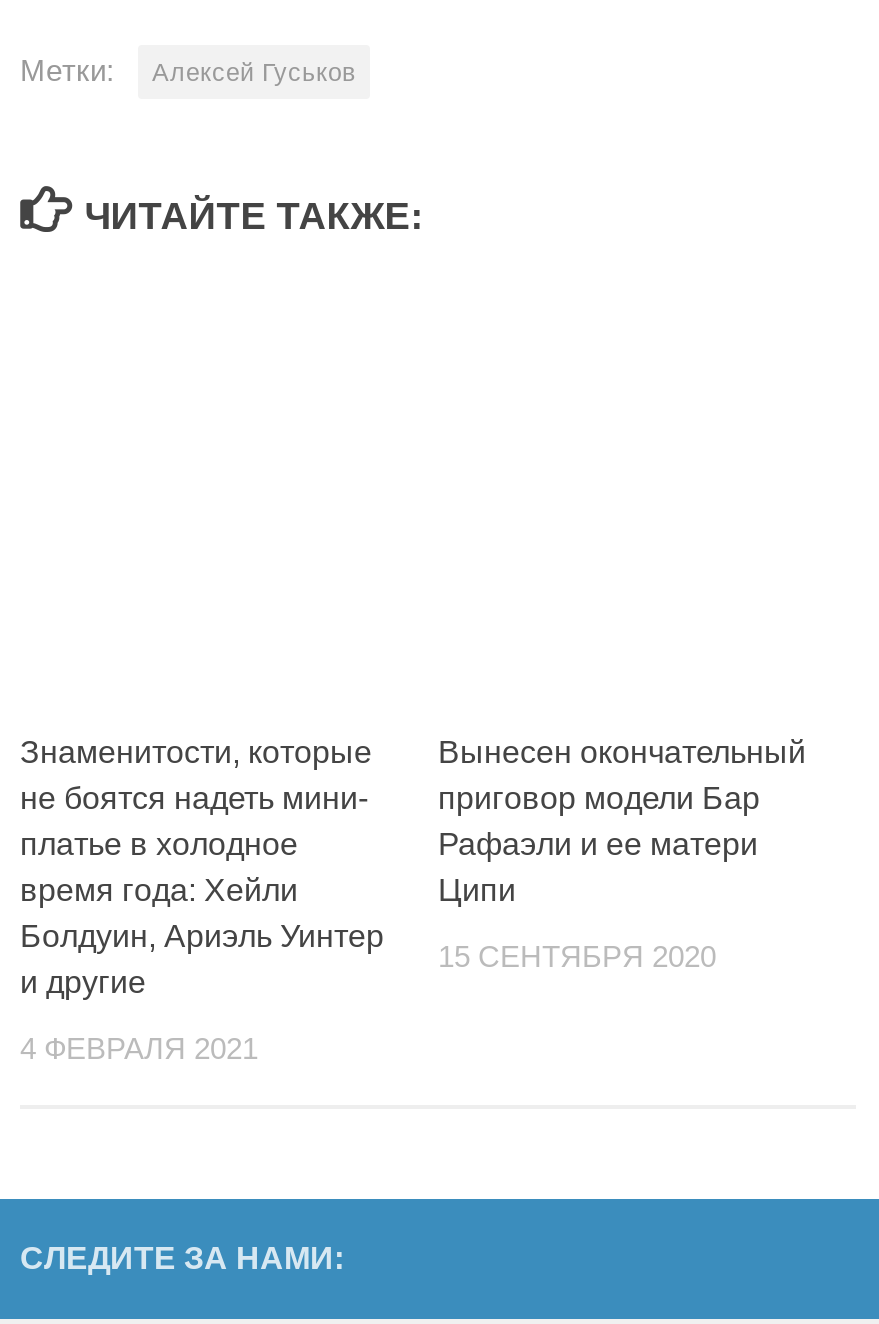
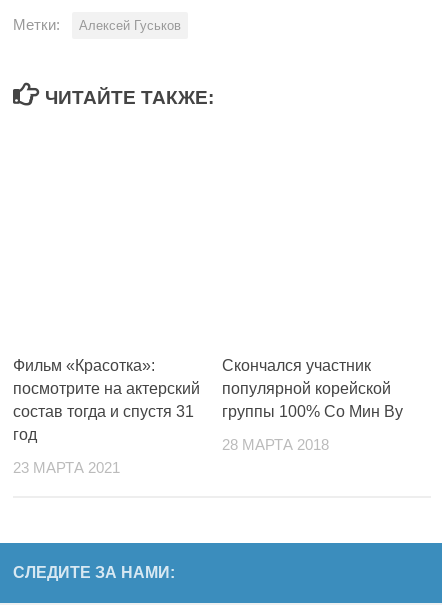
- Знаменитости, которые
- не боятся надеть мини-
- платье в холодное
- время года: Хейли
- Болдуин, Ариэль Уинтер
- и другие
+ Фильм «Красотка»:
+ посмотрите на актерский
+ состав тогда и спустя 31
+ год

- Вынесен окончательный
- приговор модели Бар
- Рафаэли и ее матери
- Ципи
+ Скончался участник
+ популярной корейской
+ группы 100% Со Мин Ву

- 15 СЕНТЯБРЯ 2020
+ 28 МАРТА 2018

- 4 ФЕВРАЛЯ 2021
+ 23 МАРТА 2021
